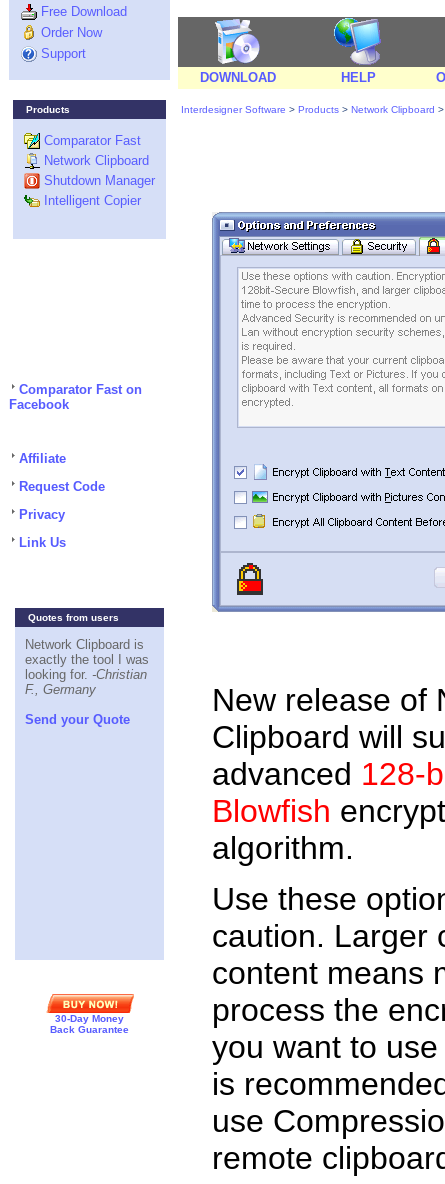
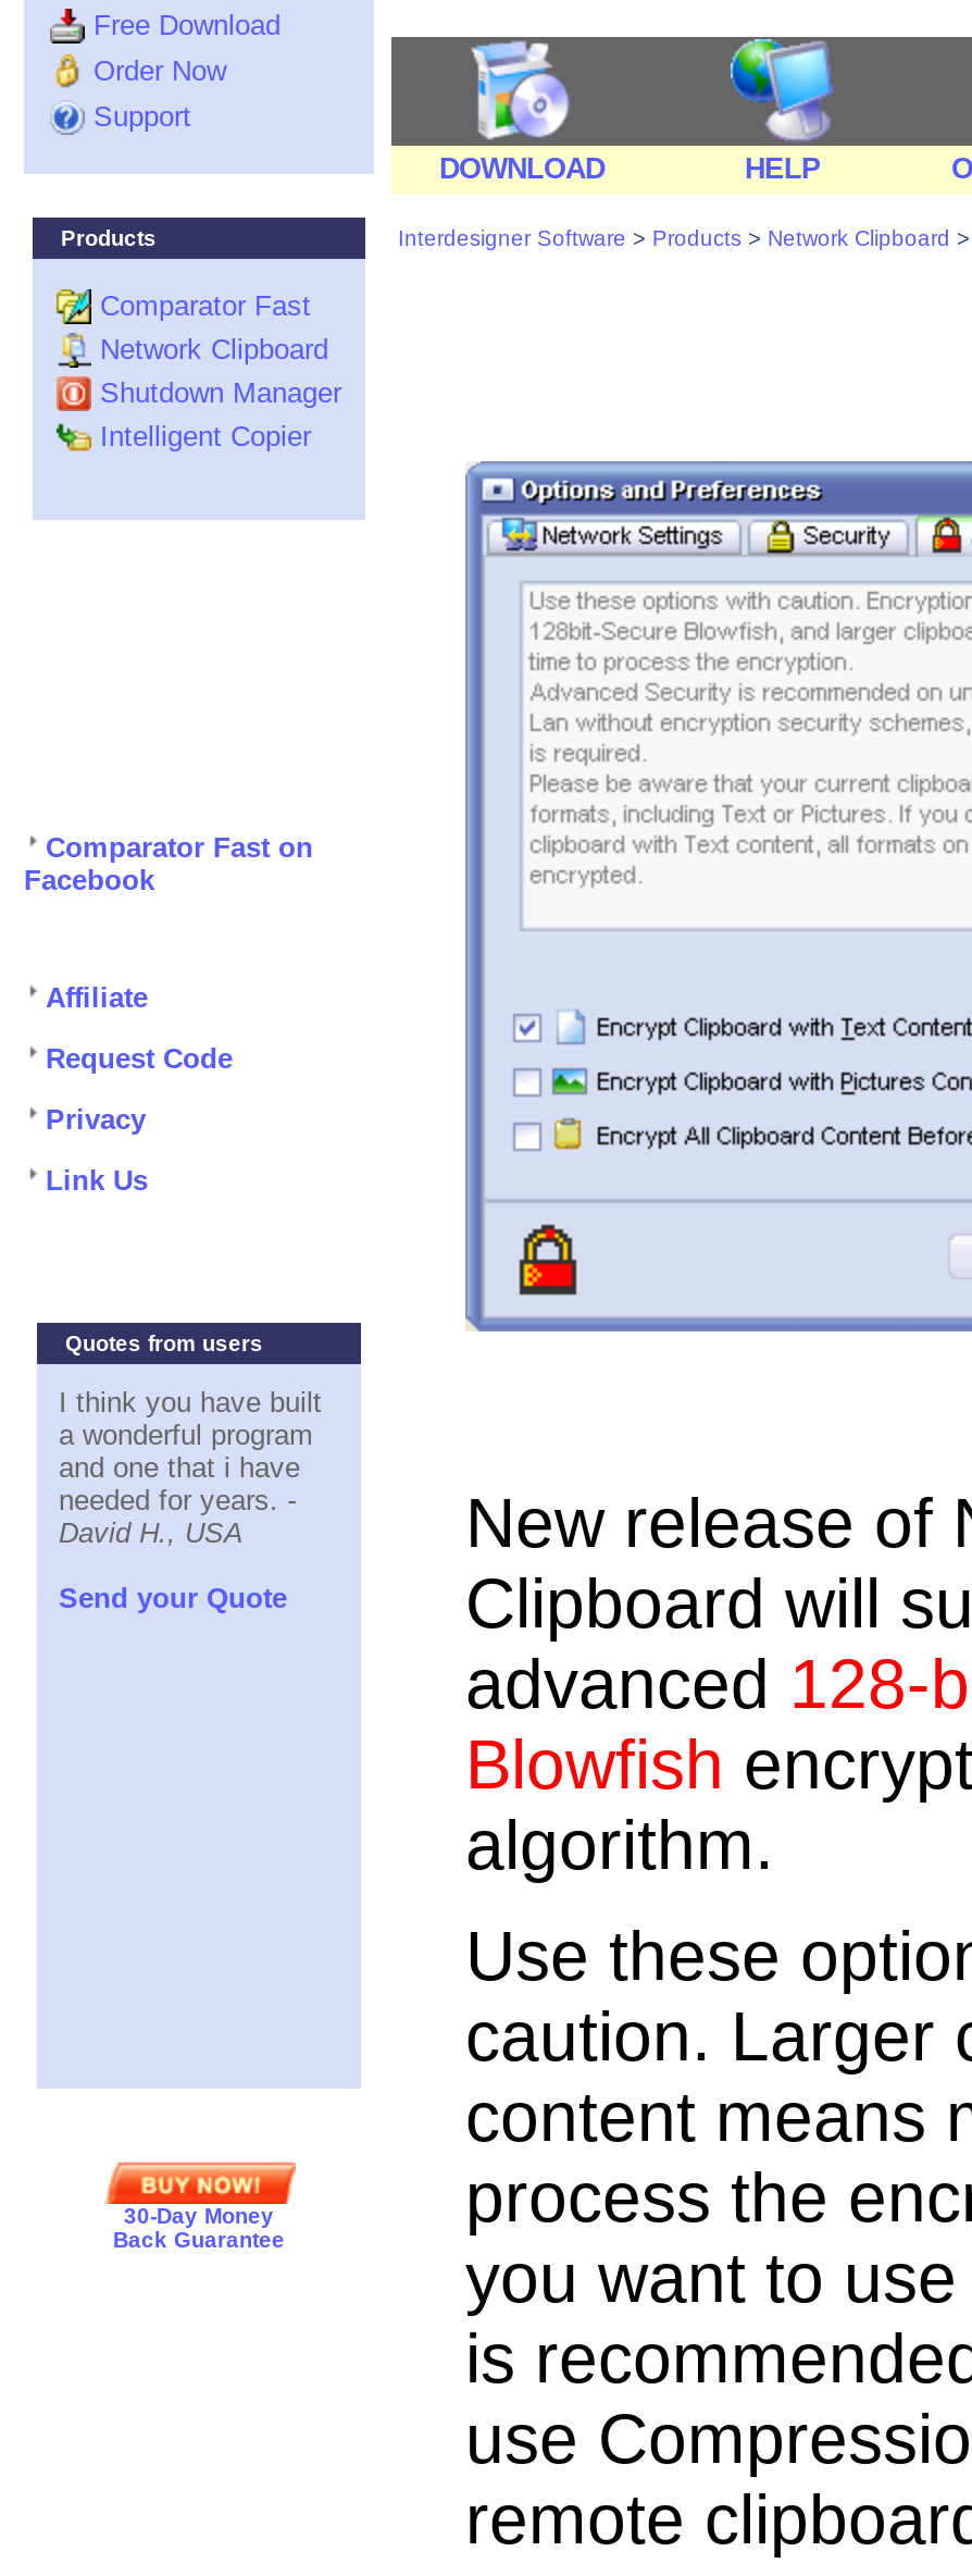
- Network Clipboard is
- exactly the tool I was
- looking for. -Christian
- F., Germany
+ I think you have built
+ a wonderful program
+ and one that i have
+ needed for years. -
+ David H., USA
